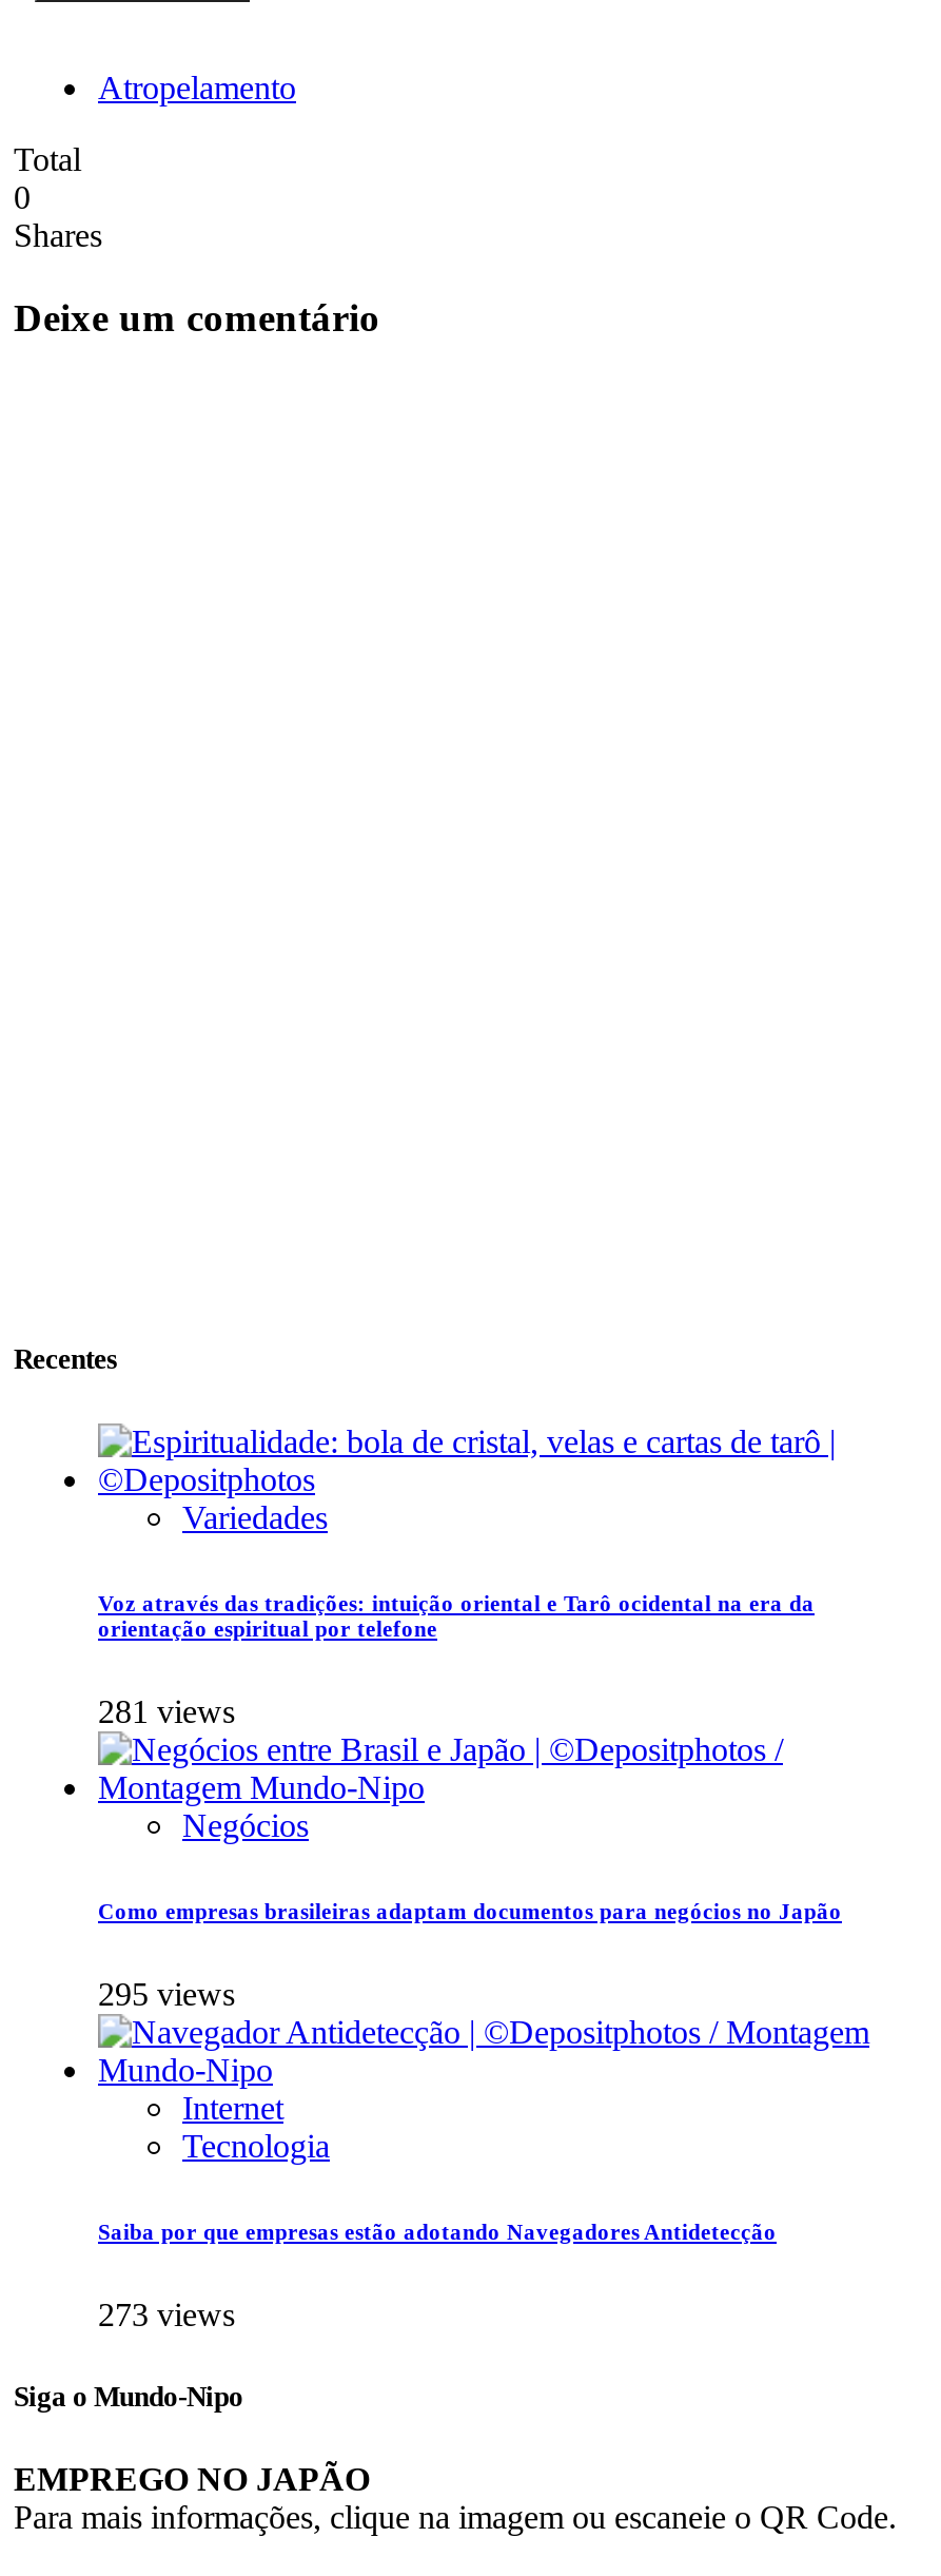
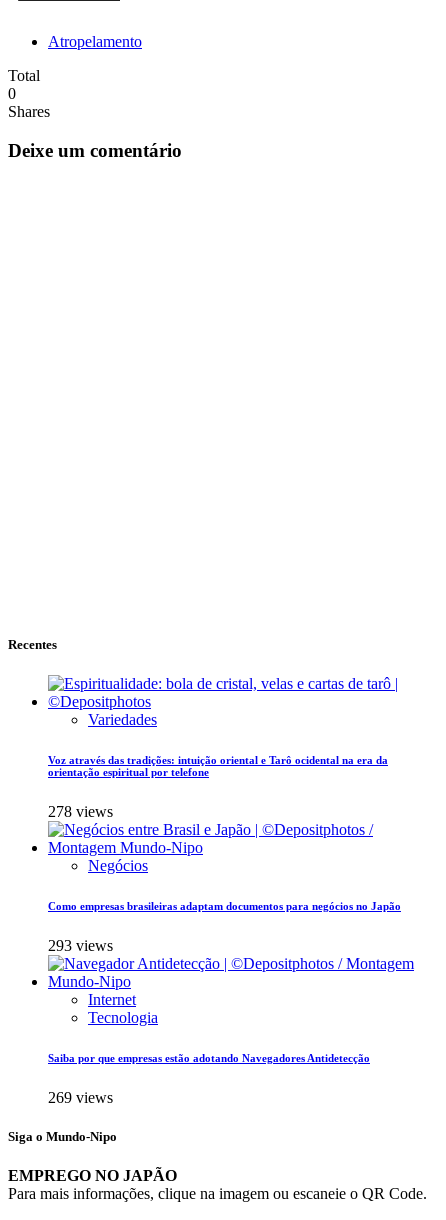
- 281 views
+ 278 views

- 295 views
+ 293 views

- 273 views
+ 269 views
